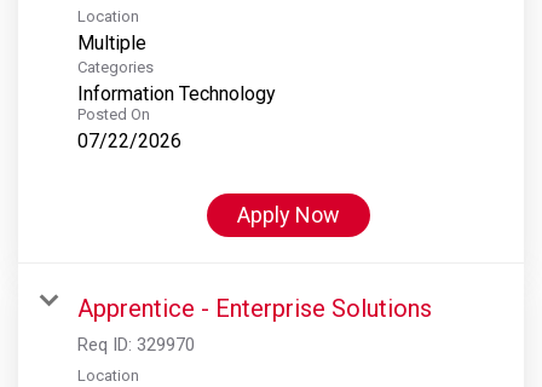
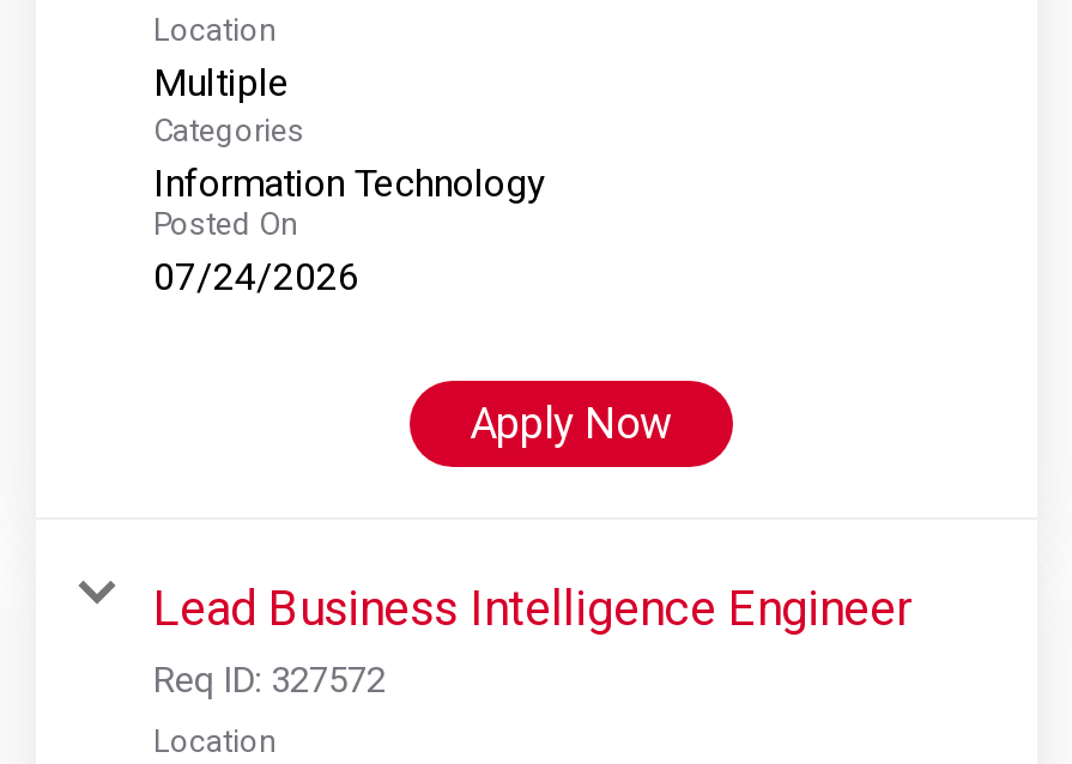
- 07/22/2026
+ 07/24/2026

- Apprentice - Enterprise Solutions
- Req ID: 329970
+ Lead Business Intelligence Engineer
+ Req ID: 327572
